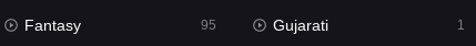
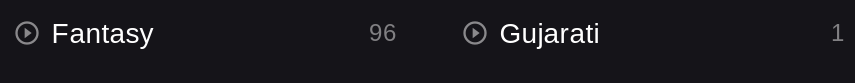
- 95
+ 96
